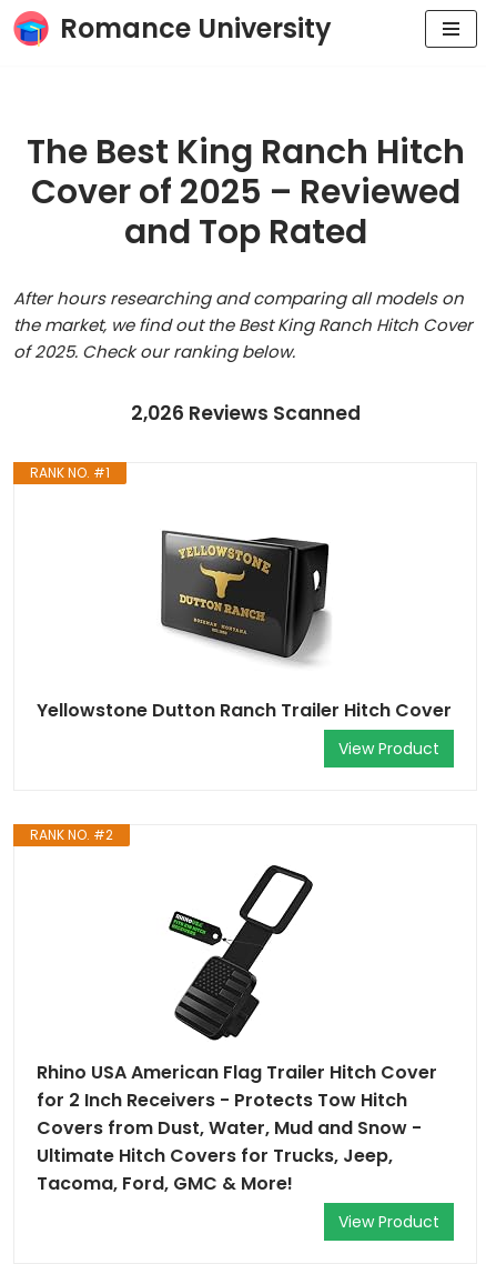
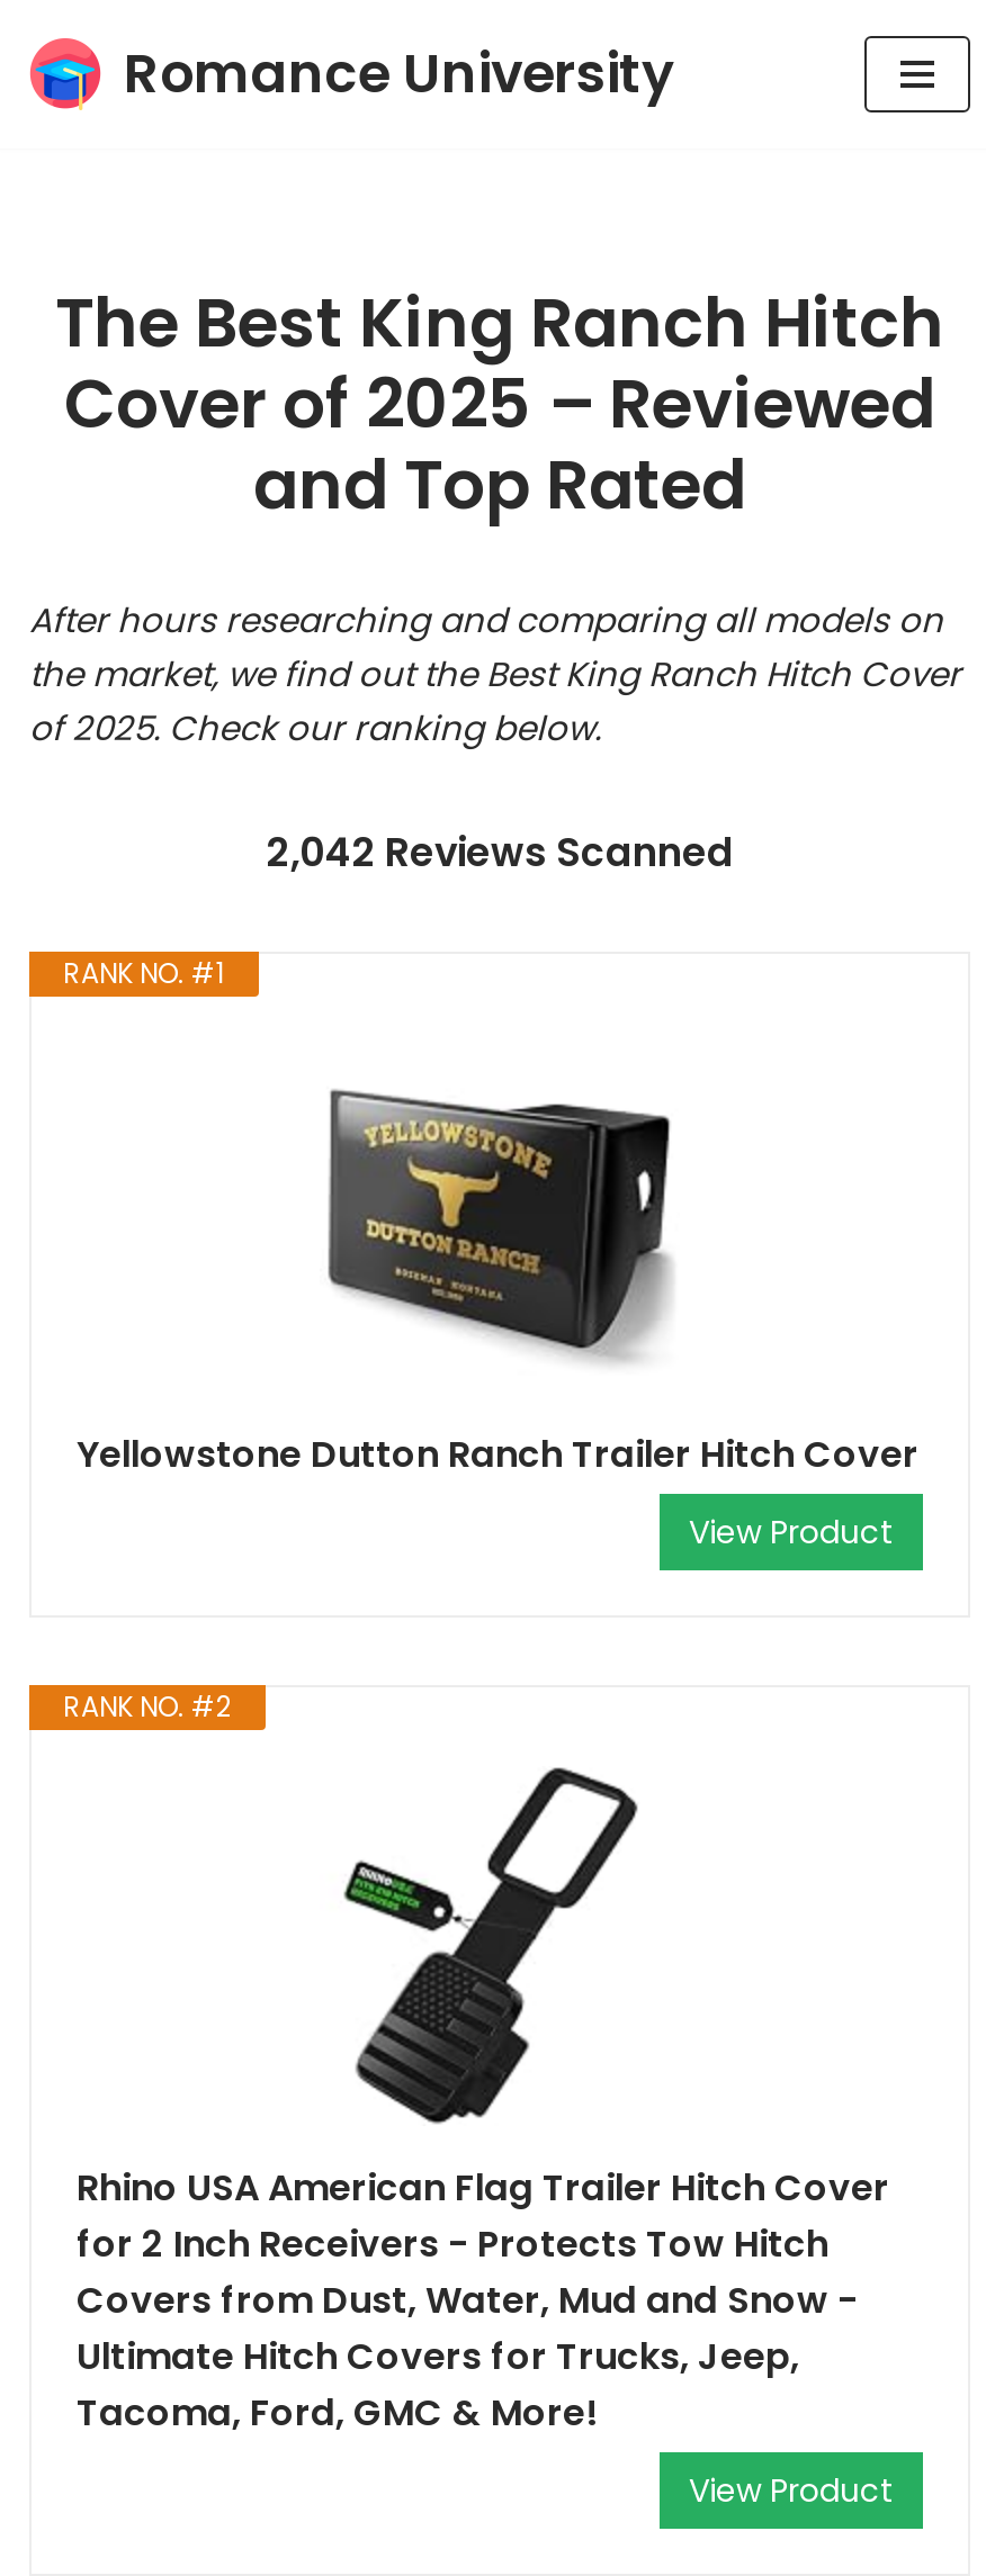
- 2,026 Reviews Scanned
+ 2,042 Reviews Scanned
